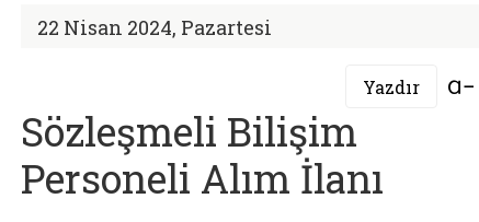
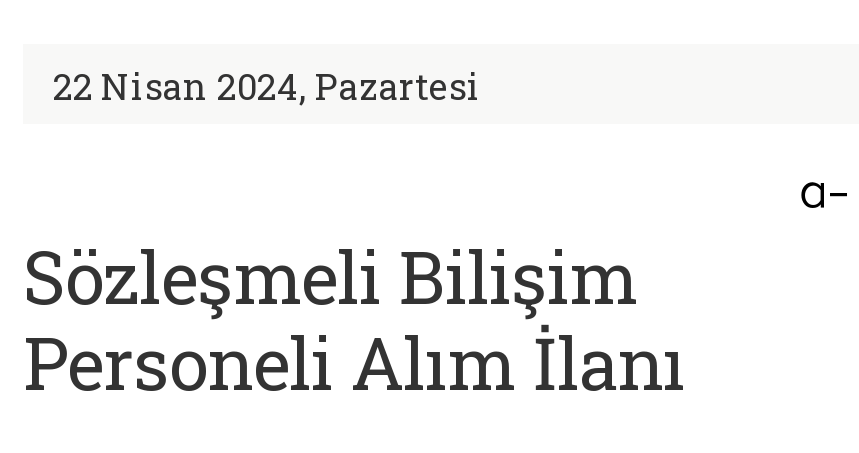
- Yazdır
